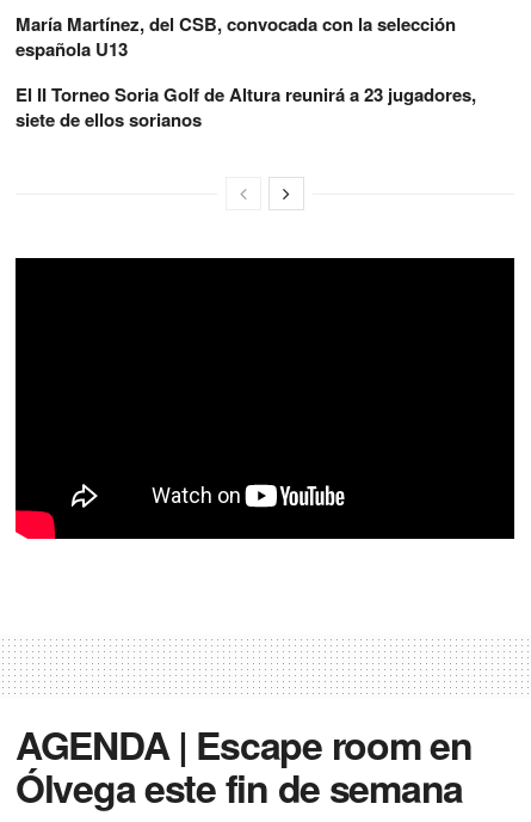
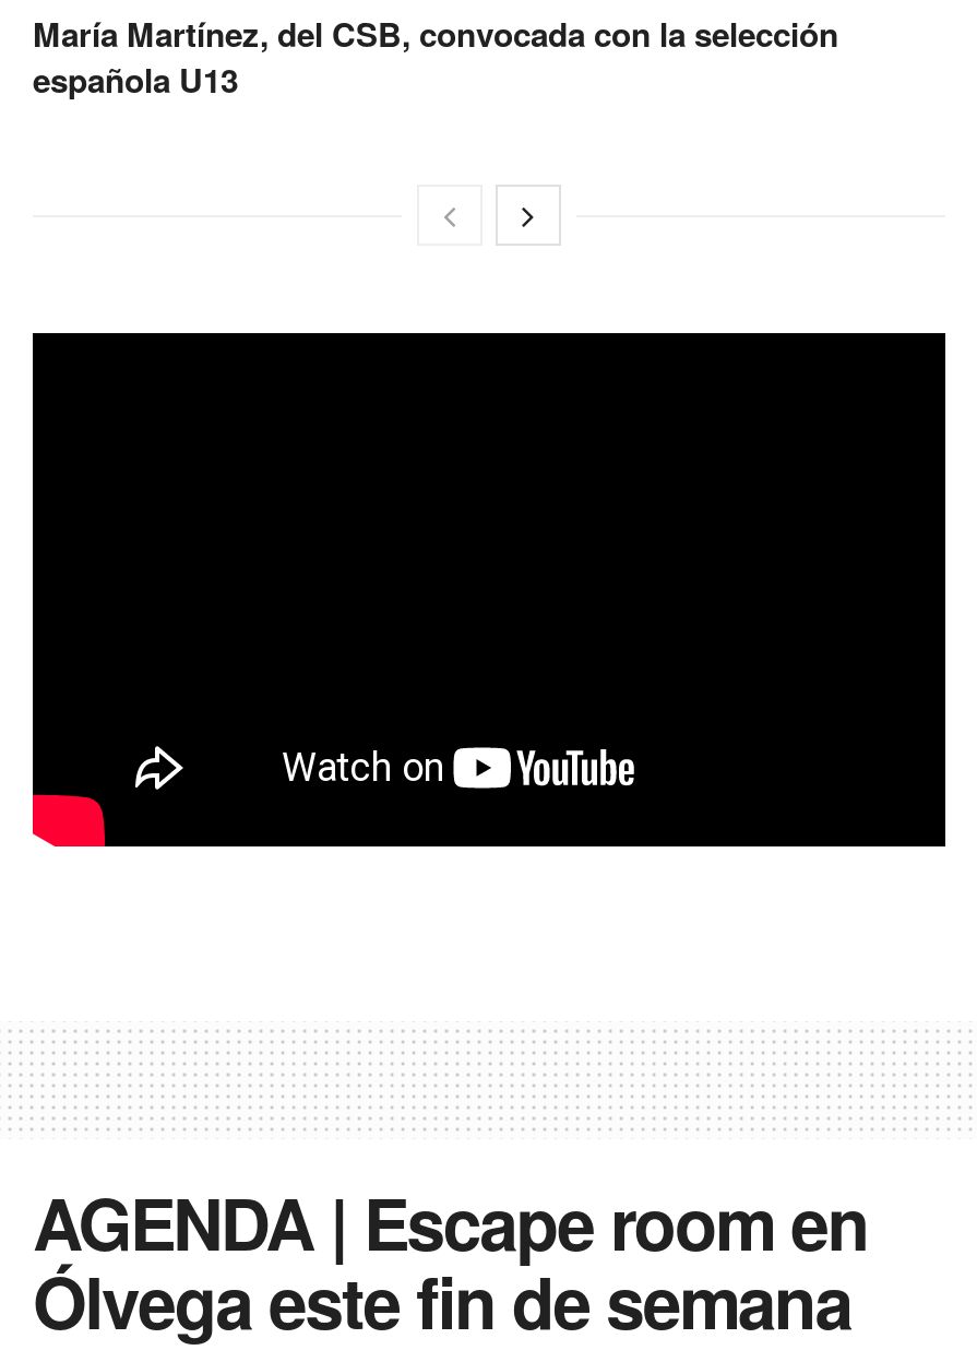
- El II Torneo Soria Golf de Altura reunirá a 23 jugadores,
- siete de ellos sorianos
